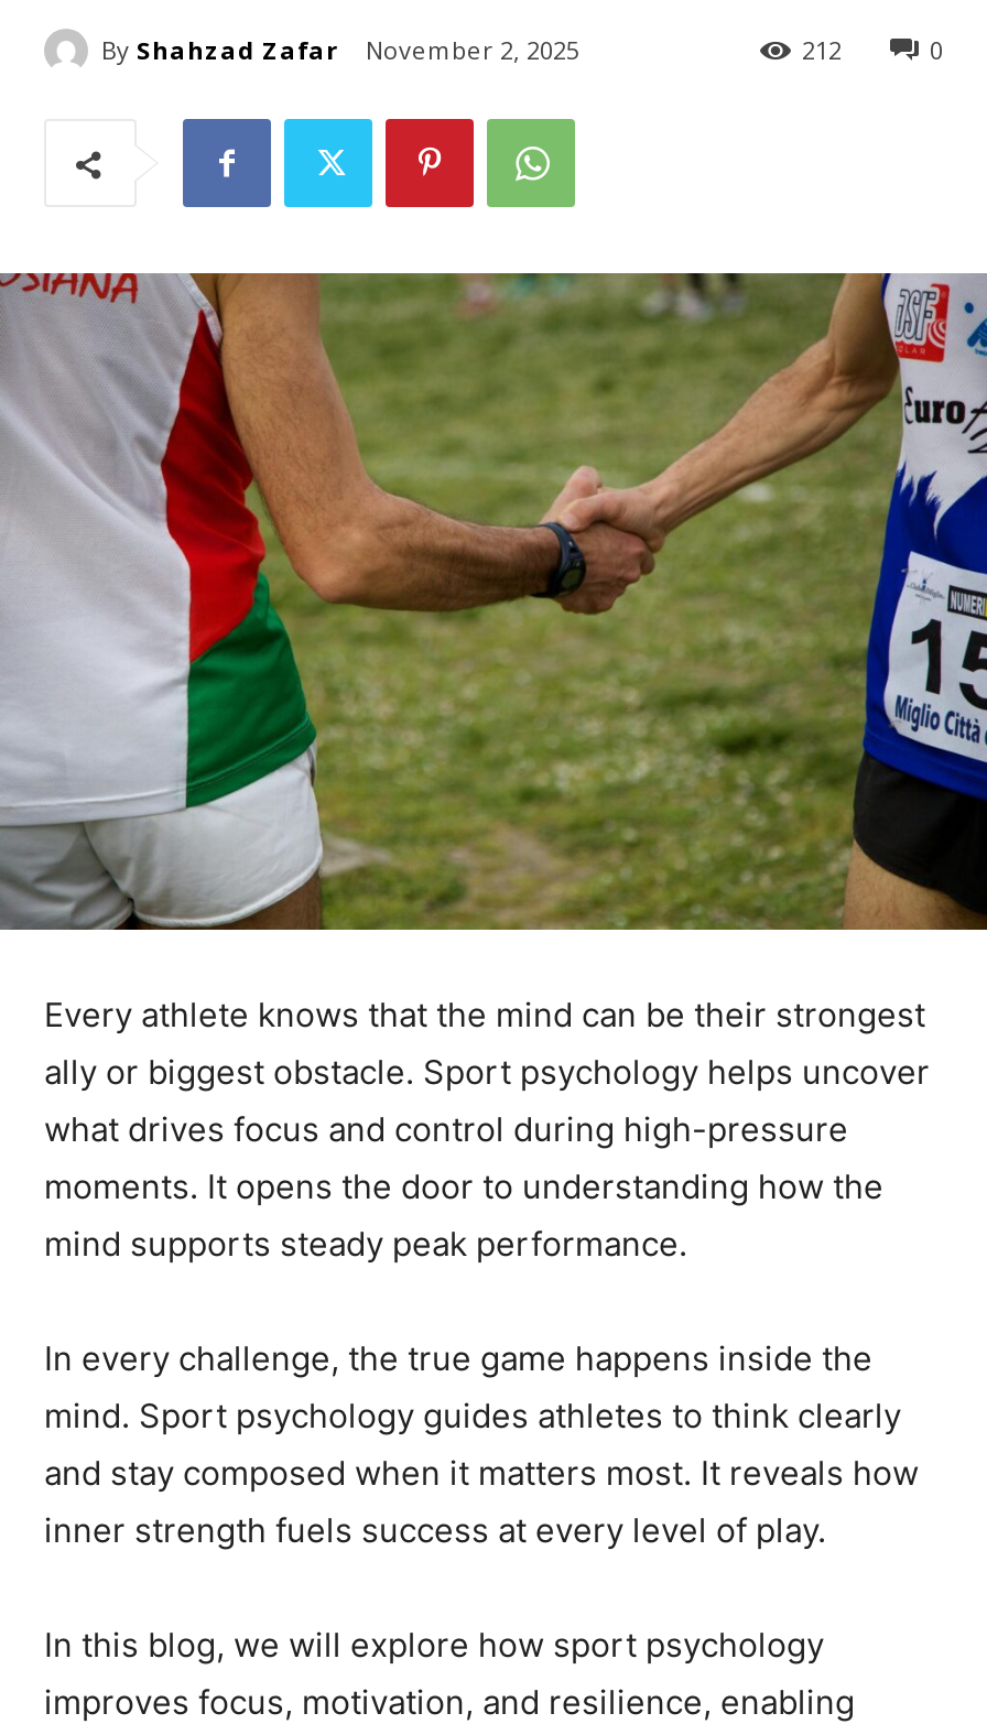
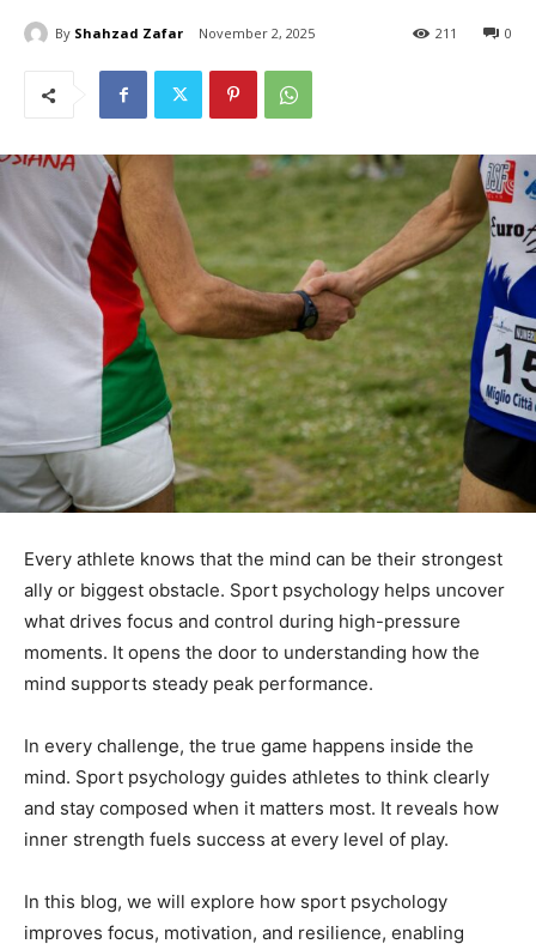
- 212
+ 211
